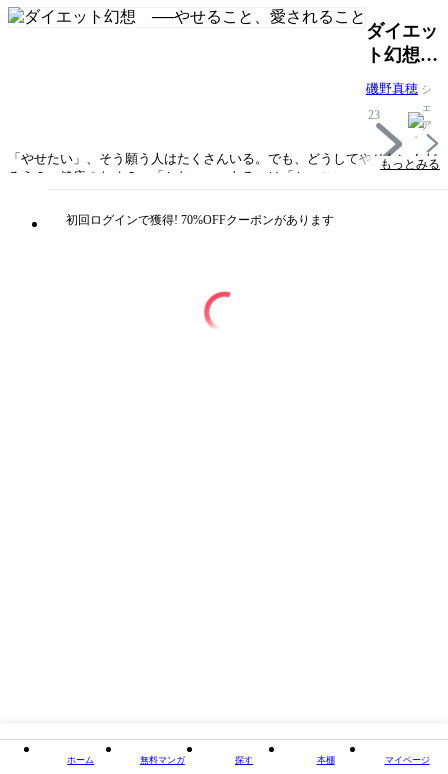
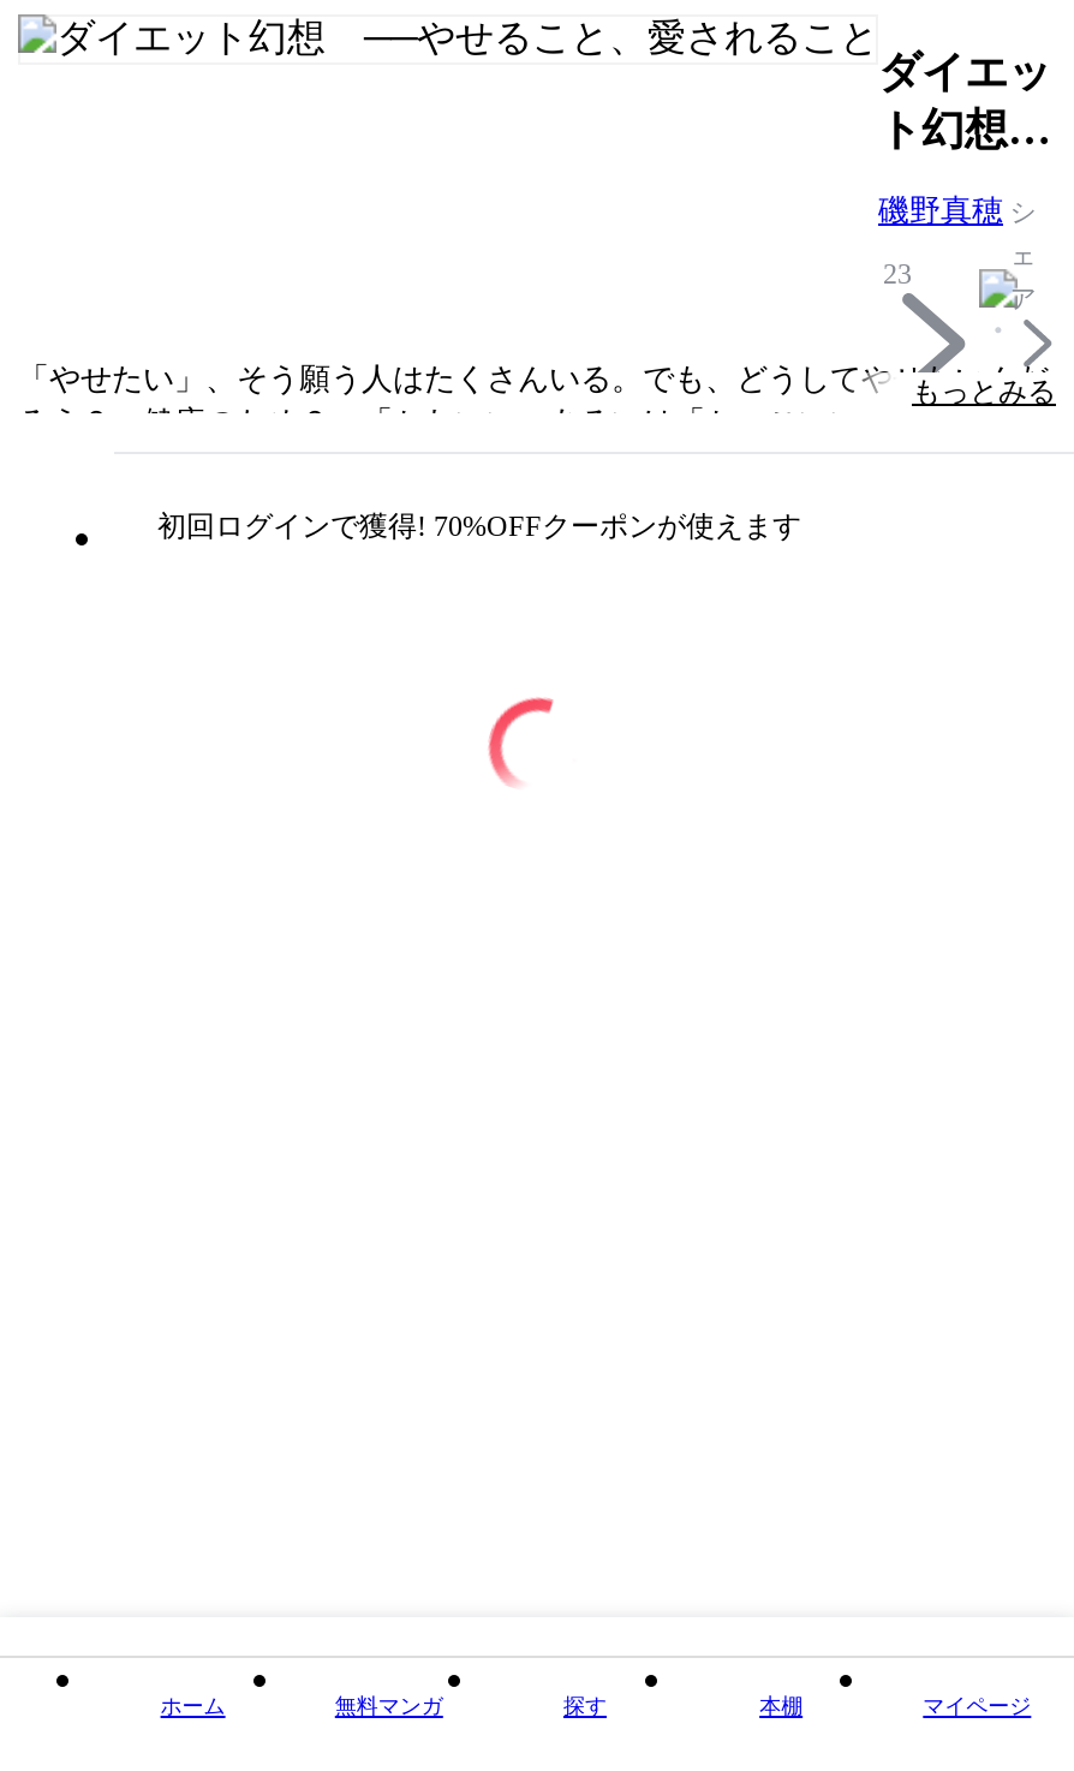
- 初回ログインで獲得! 70%OFFクーポンがあります
+ 初回ログインで獲得! 70%OFFクーポンが使えます
